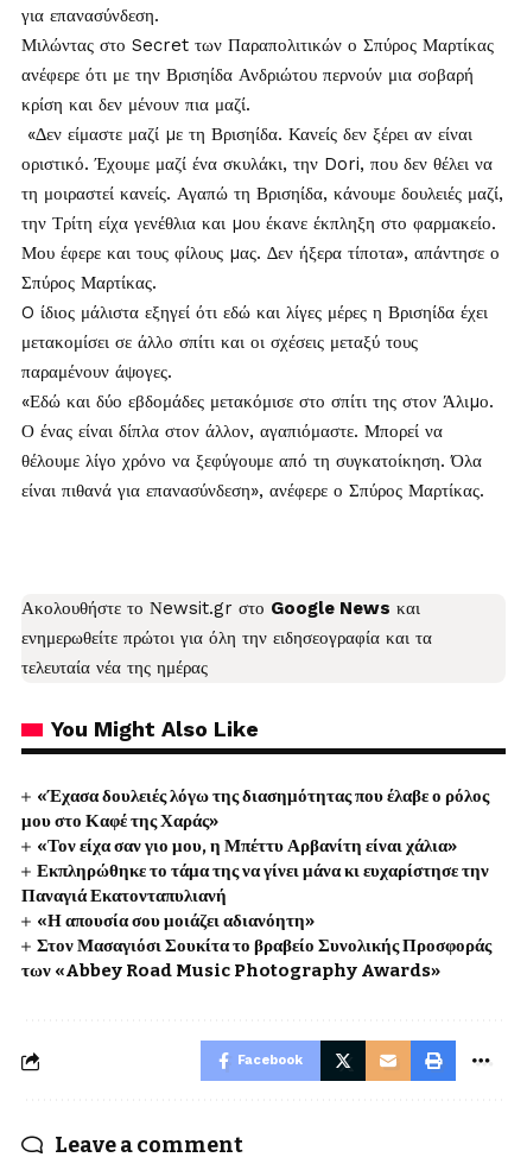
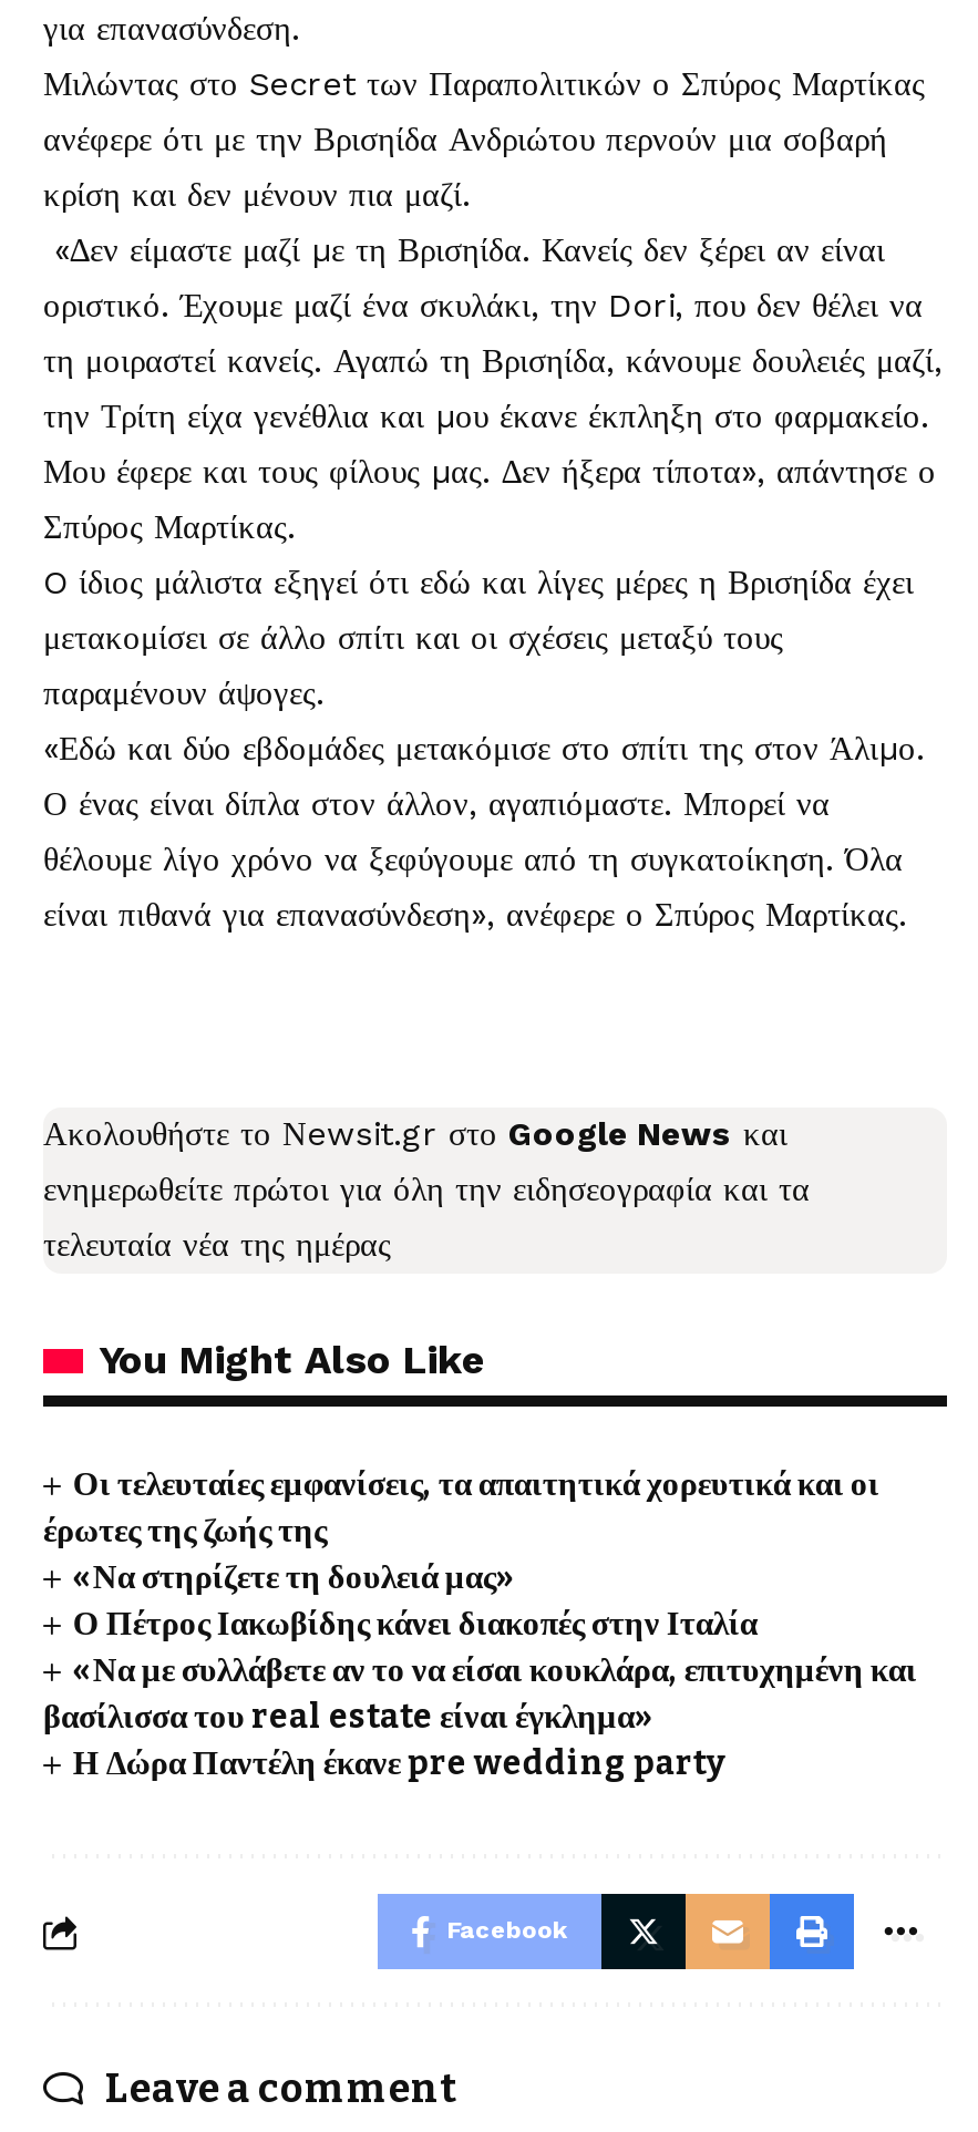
- «Έχασα δουλειές λόγω της διασημότητας που έλαβε ο ρόλος
- μου στο Καφέ της Χαράς»
- «Τον είχα σαν γιο μου, η Μπέττυ Αρβανίτη είναι χάλια»
- Εκπληρώθηκε το τάμα της να γίνει μάνα κι ευχαρίστησε την
- Παναγιά Εκατονταπυλιανή
- «Η απουσία σου μοιάζει αδιανόητη»
- Στον Μασαγιόσι Σουκίτα το βραβείο Συνολικής Προσφοράς
- των «Abbey Road Music Photography Awards»
+ Οι τελευταίες εμφανίσεις, τα απαιτητικά χορευτικά και οι
+ έρωτες της ζωής της
+ «Να στηρίζετε τη δουλειά μας»
+ Ο Πέτρος Ιακωβίδης κάνει διακοπές στην Ιταλία
+ «Να με συλλάβετε αν το να είσαι κουκλάρα, επιτυχημένη και
+ βασίλισσα του real estate είναι έγκλημα»
+ Η Δώρα Παντέλη έκανε pre wedding party
